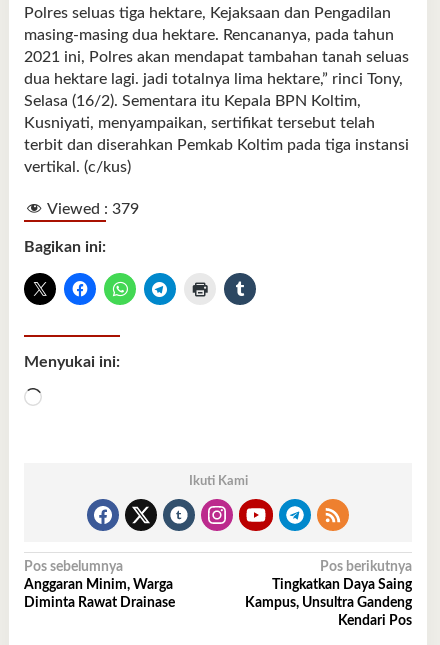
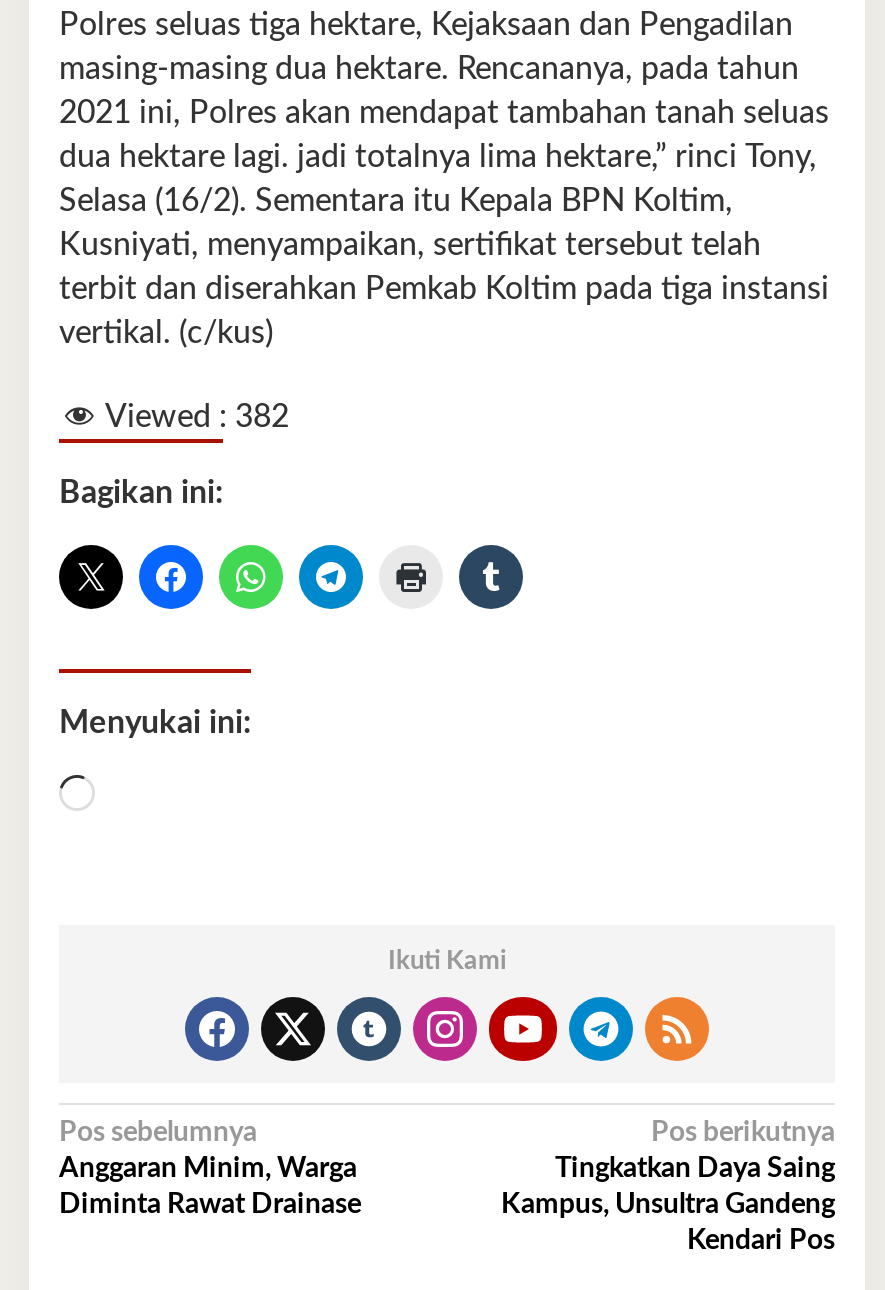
- Viewed : 379
+ Viewed : 382
